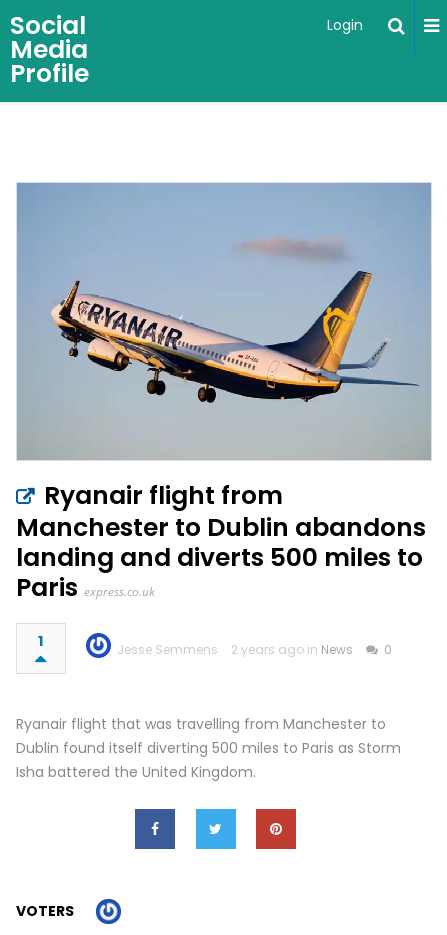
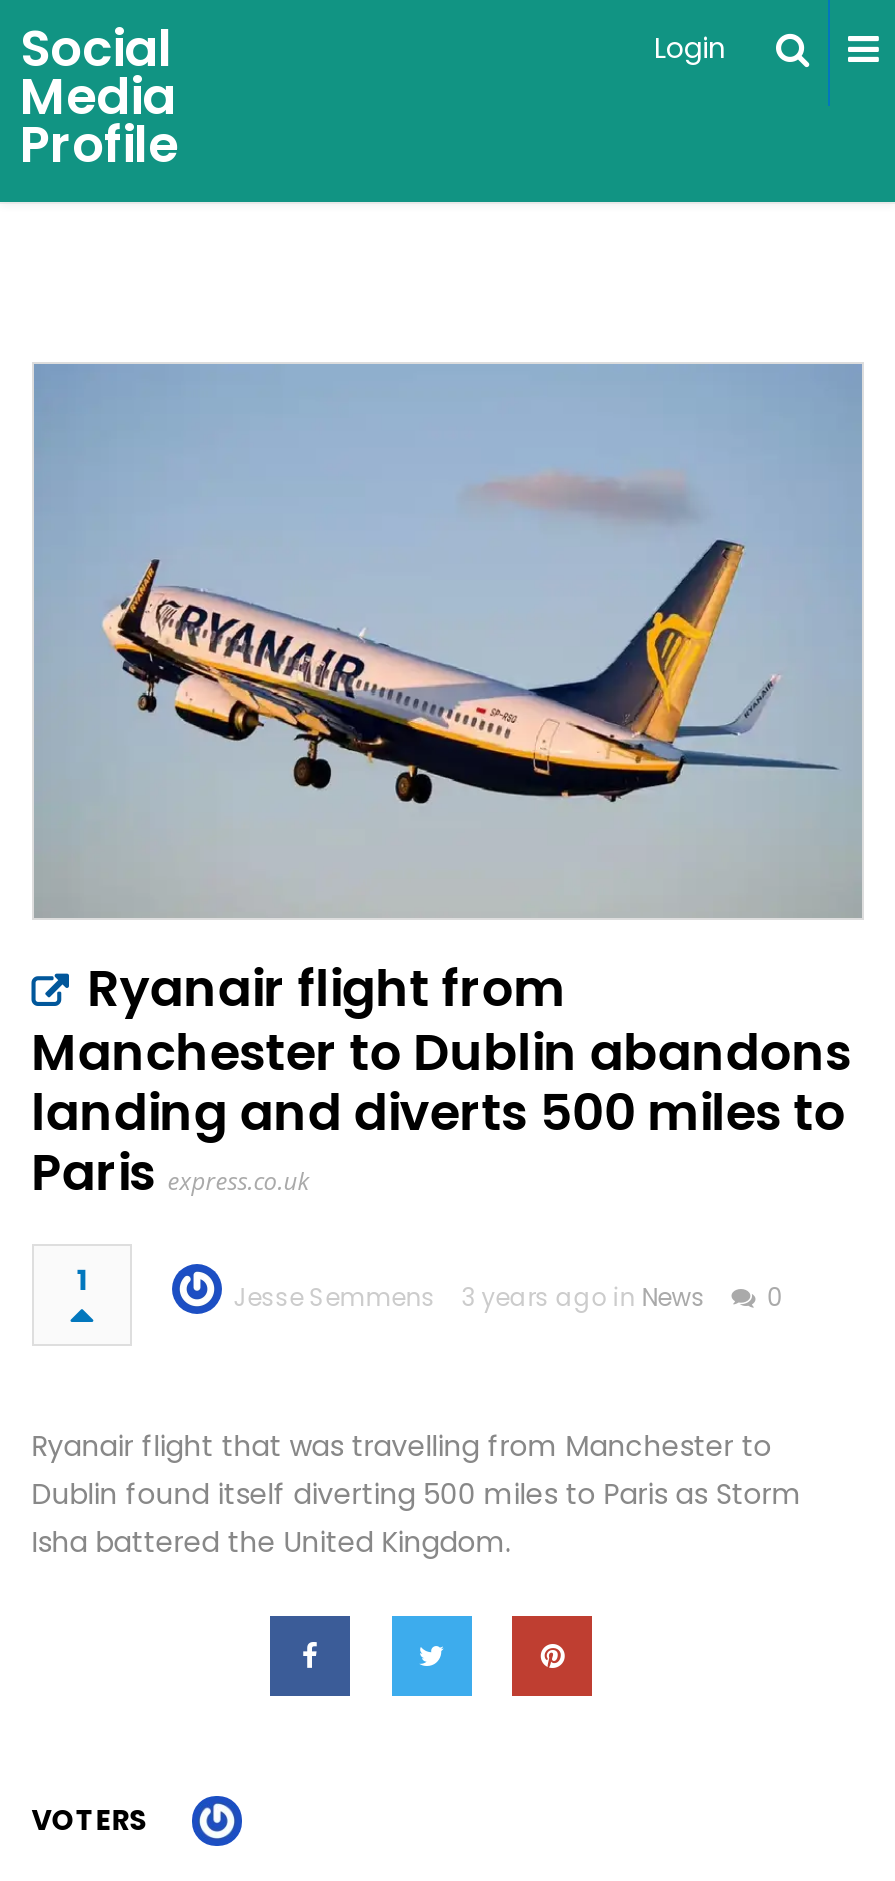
- 2 years ago in News
+ 3 years ago in News
